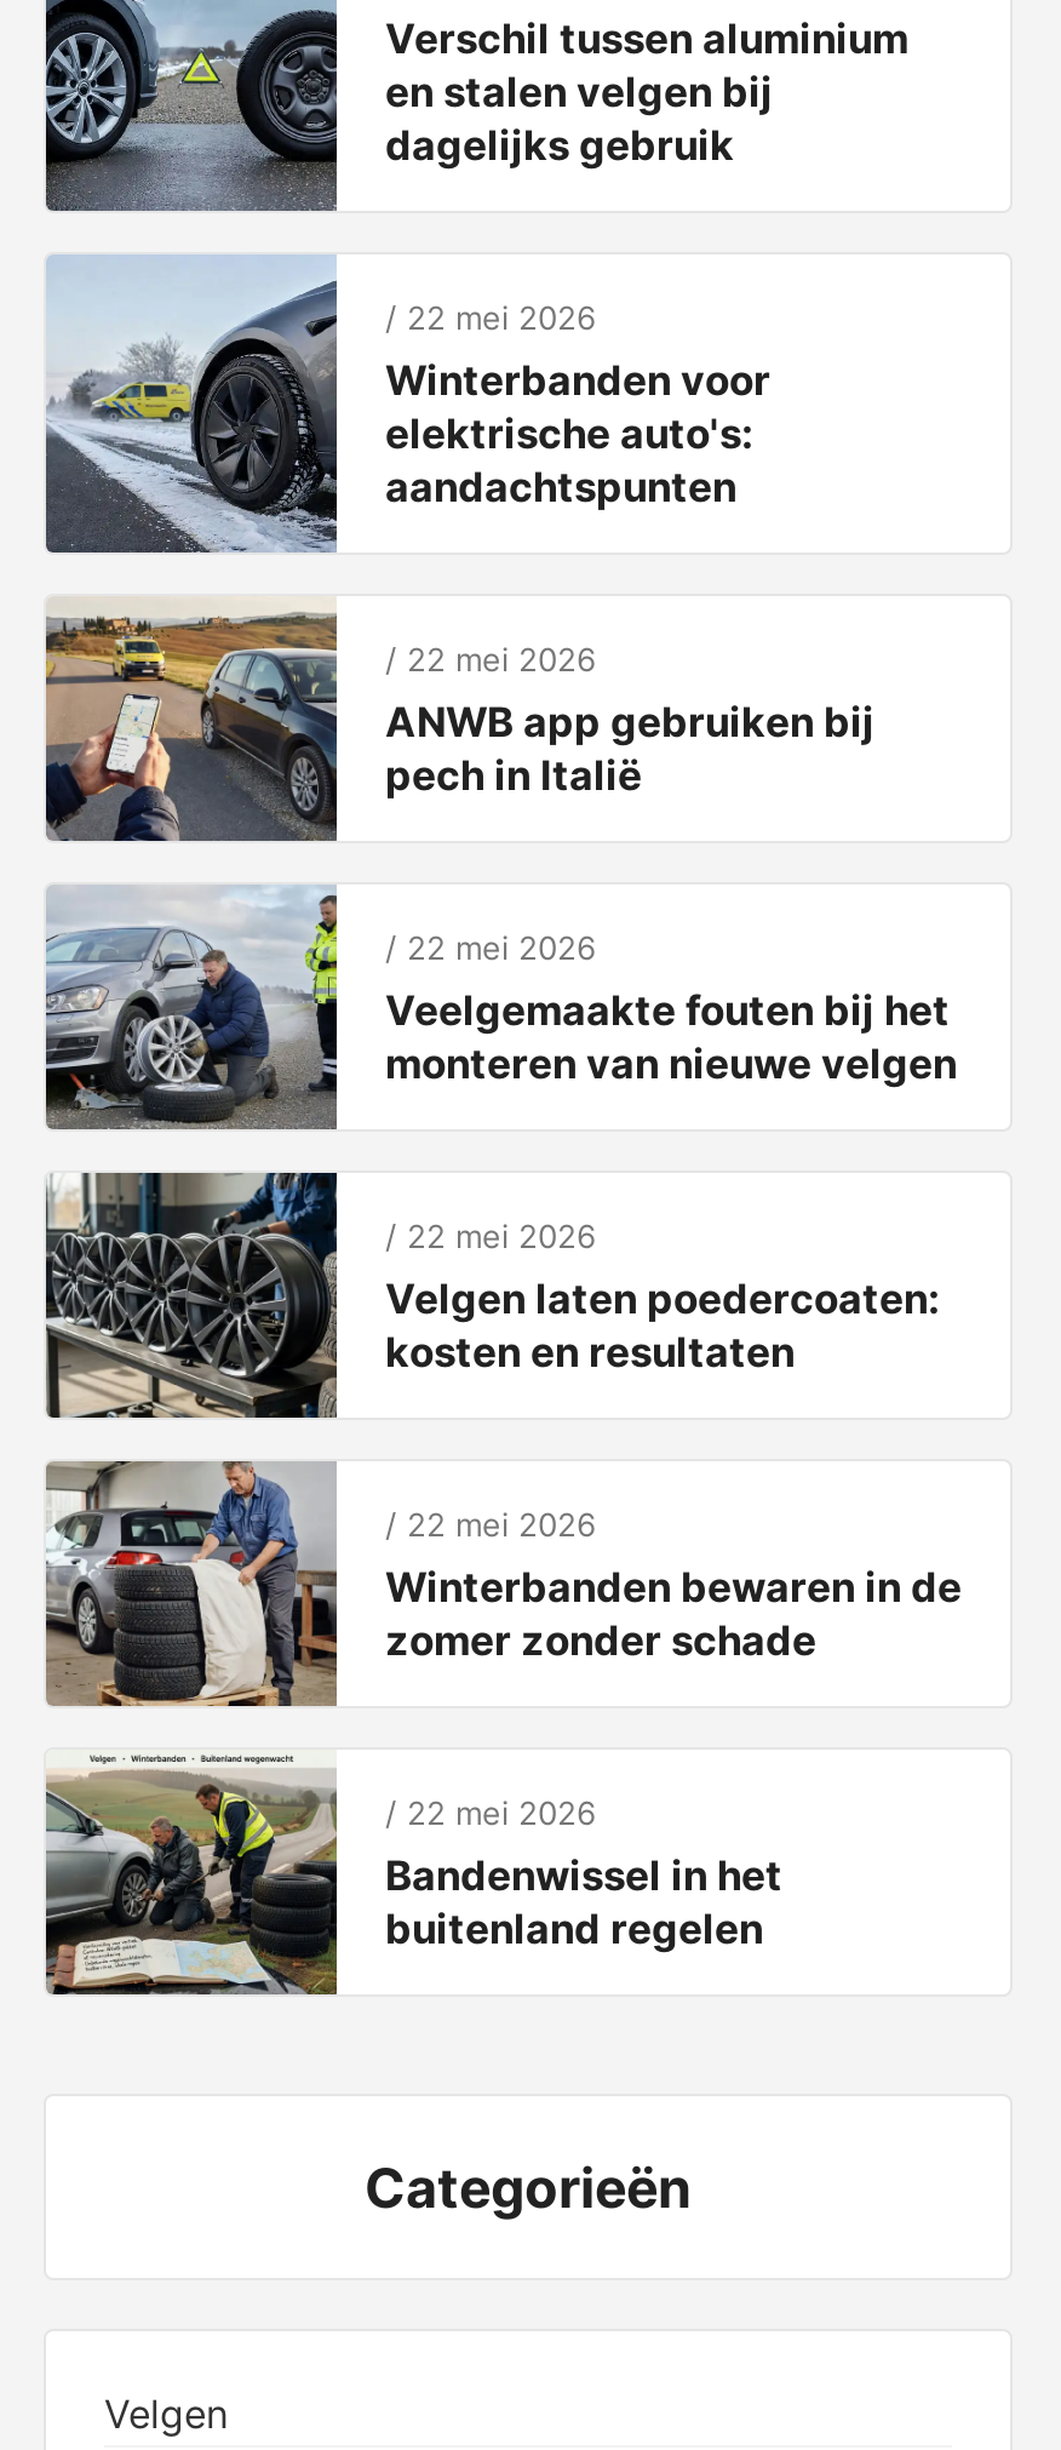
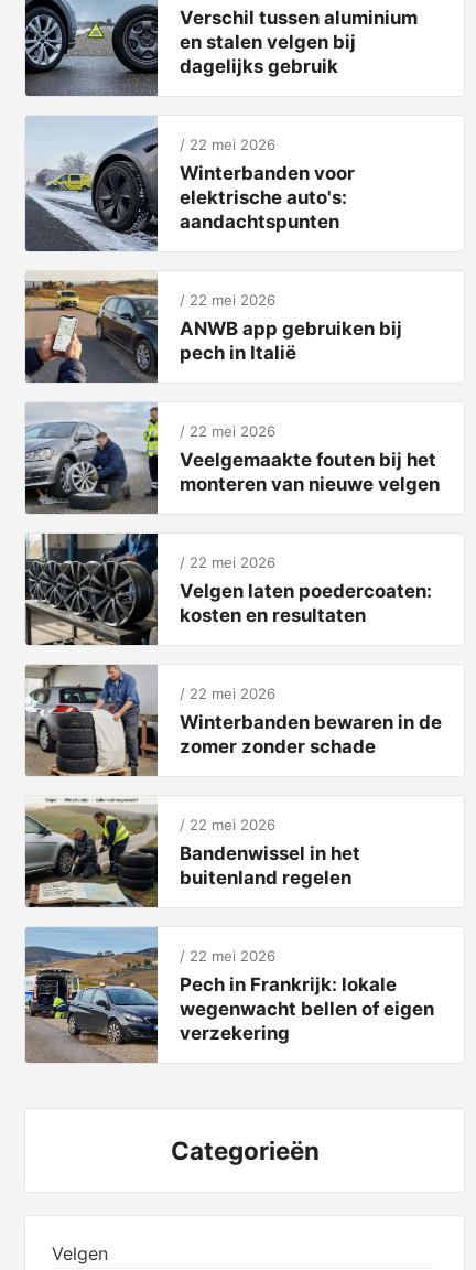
+ [image]
+ 22 mei 2026
+ Pech in Frankrijk: lokale
+ wegenwacht bellen of eigen
+ verzekering
